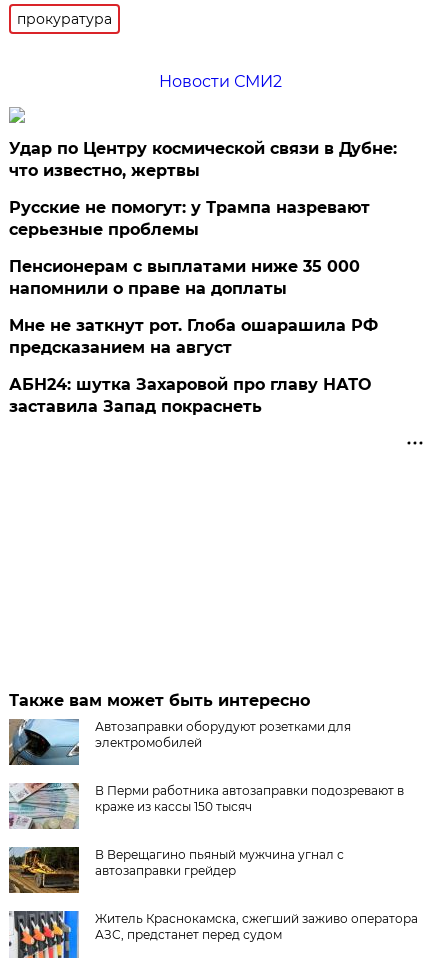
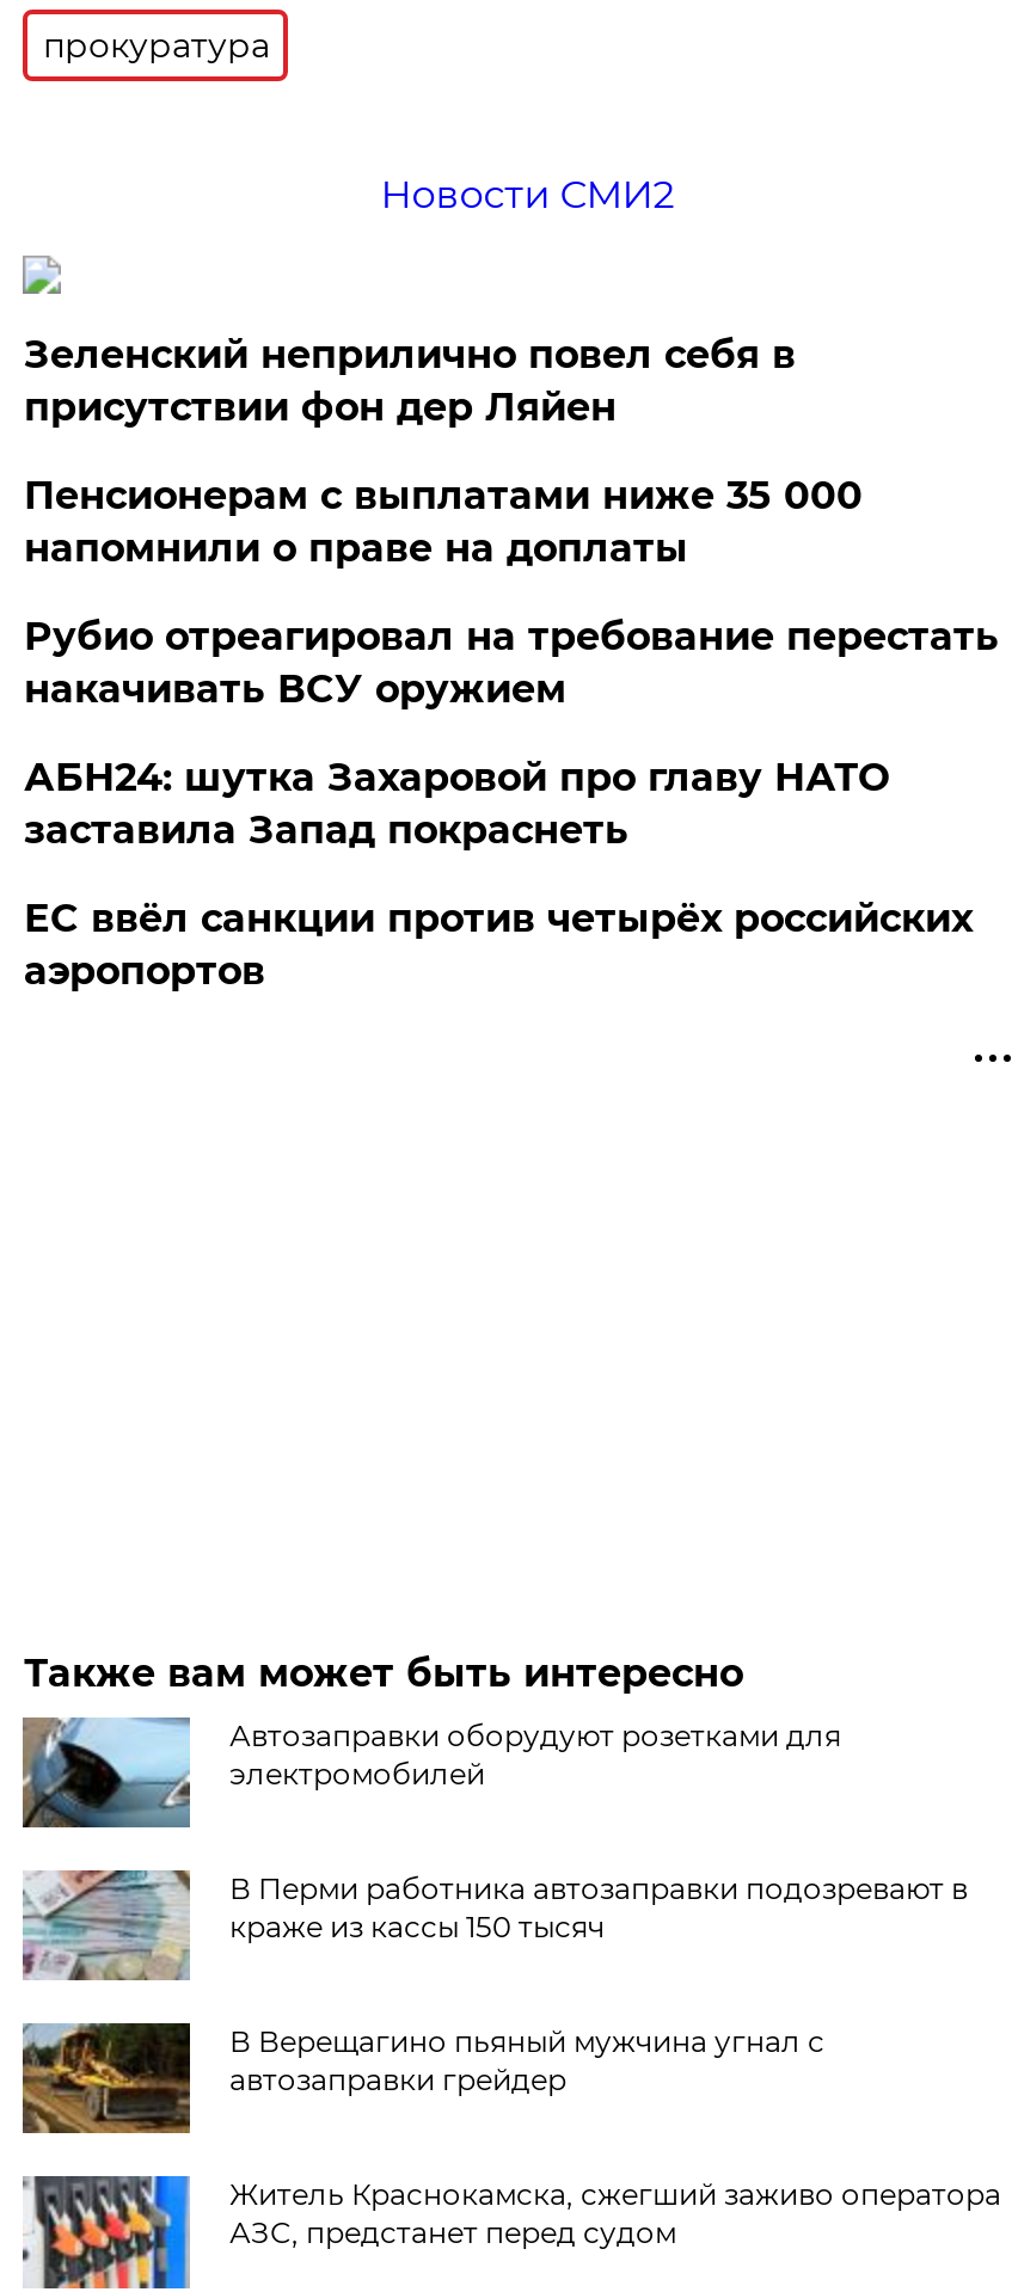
- Удар по Центру космической связи в Дубне:
- что известно, жертвы
- Русские не помогут: у Трампа назревают
- серьезные проблемы
+ Зеленский неприлично повел cебя в
+ присутствии фон дер Ляйен

moved up: Пенсионерам с выплатами ниже 35 000 | напомнили о праве на доплаты

- Мне не заткнут рот. Глоба ошарашила РФ
- предсказанием на август
+ Рубио отреагировал на требование перестать
+ накачивать ВСУ оружием

moved up: АБН24: шутка Захаровой про главу НАТО | заставила Запад покраснеть

+ ЕС ввёл санкции против четырёх российских
+ аэропортов
